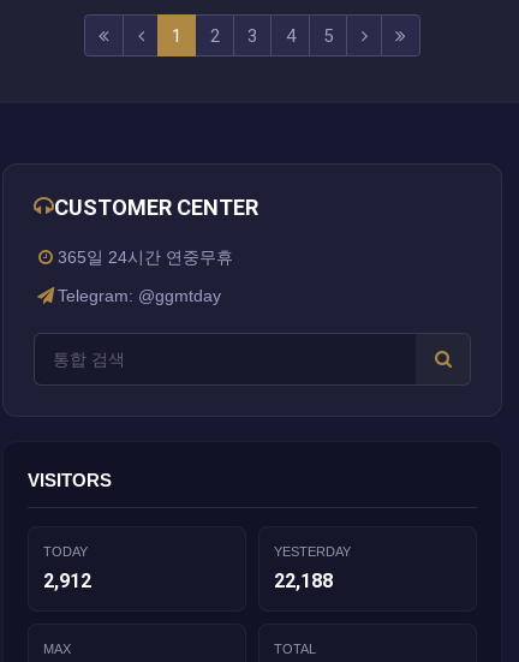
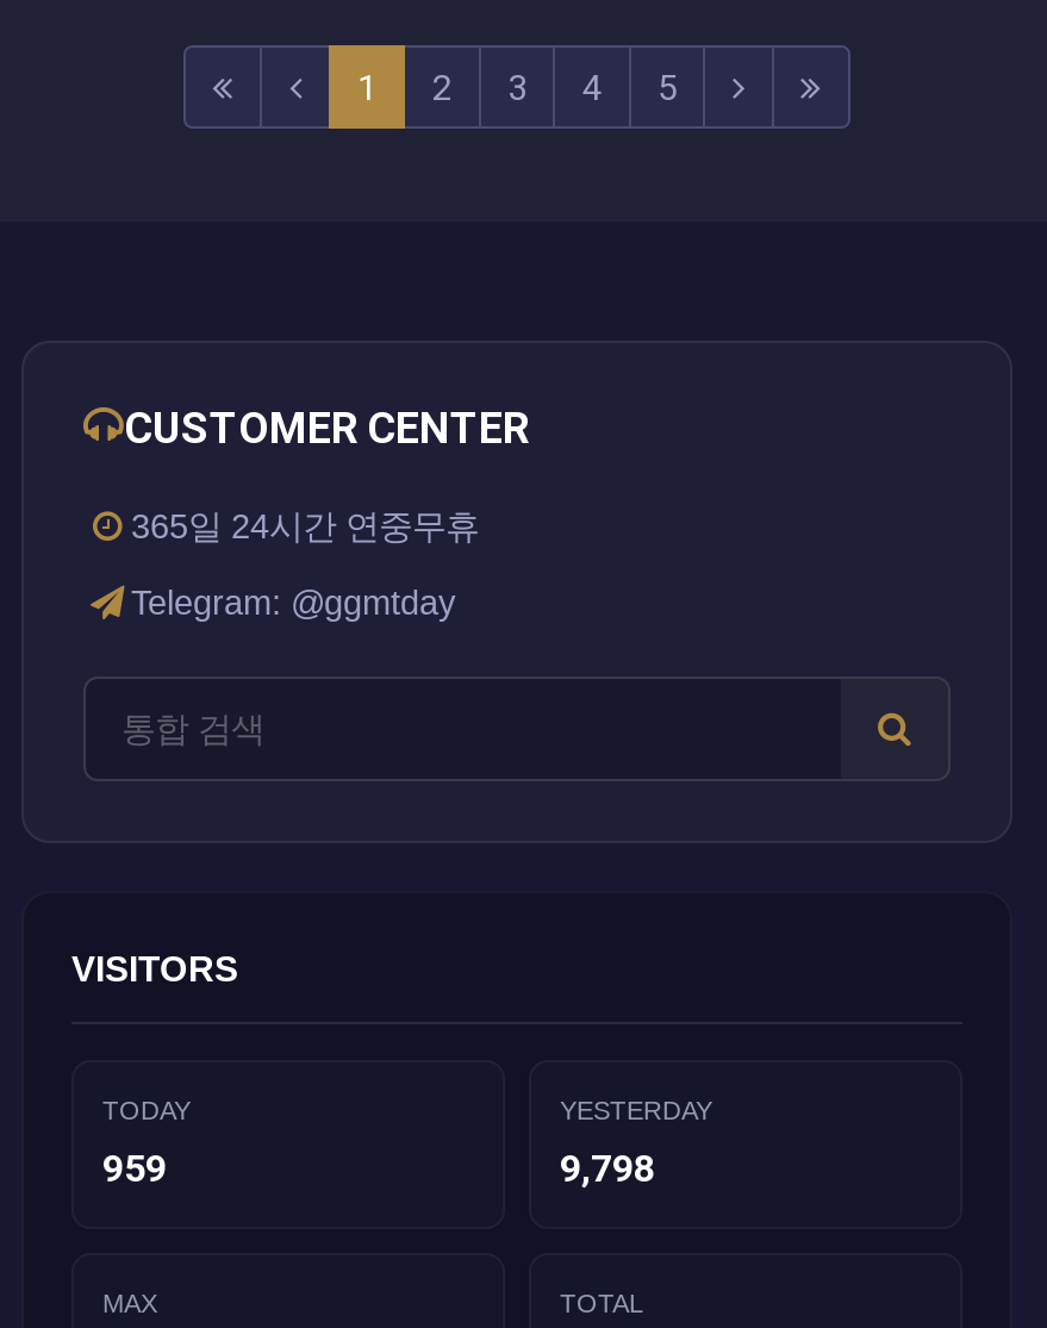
- 2,912
+ 959

- 22,188
+ 9,798
